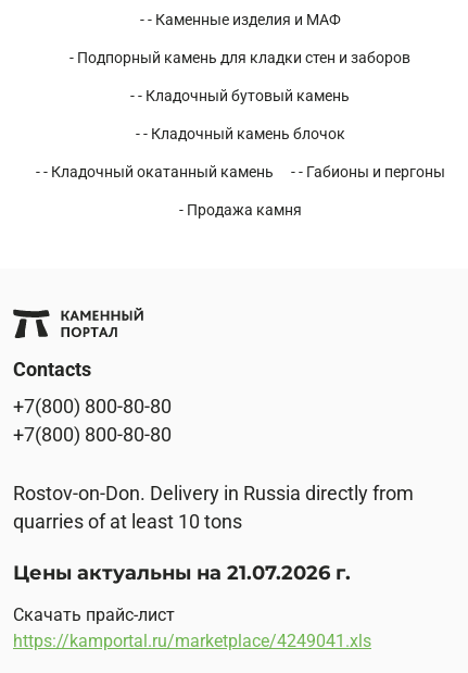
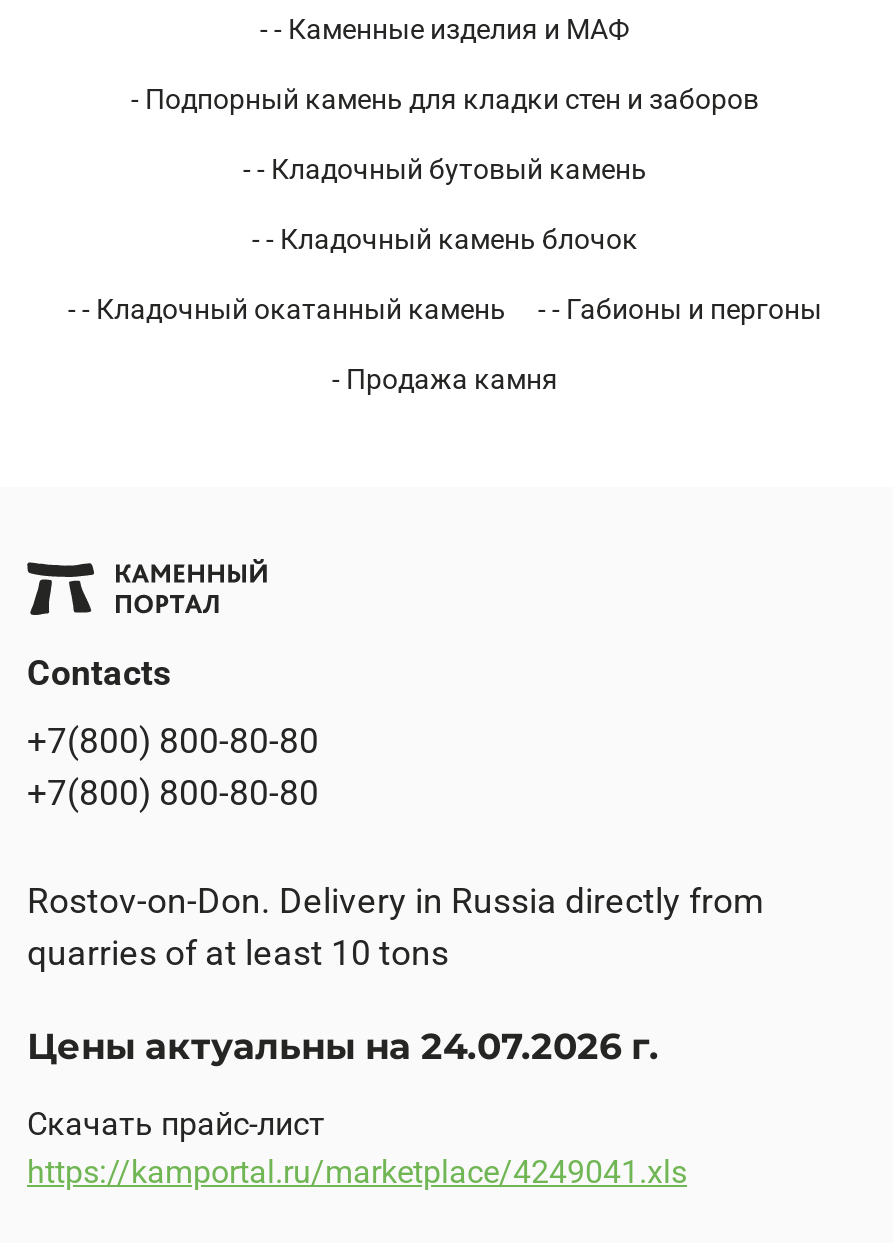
- Цены актуальны на 21.07.2026 г.
+ Цены актуальны на 24.07.2026 г.
